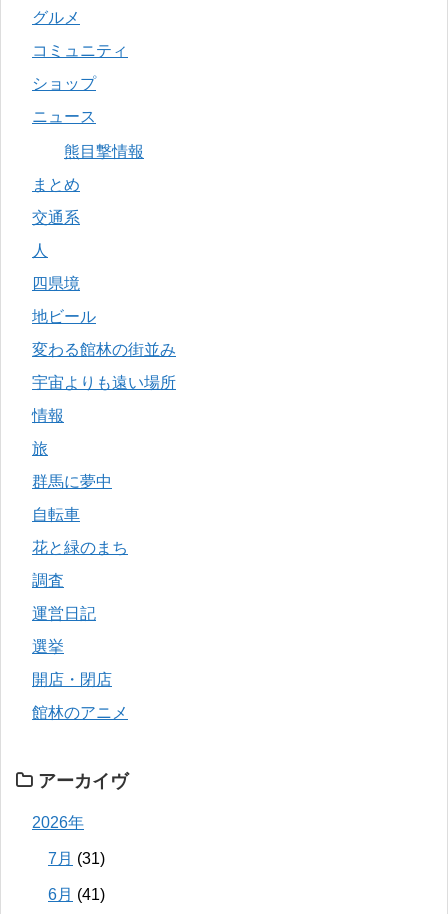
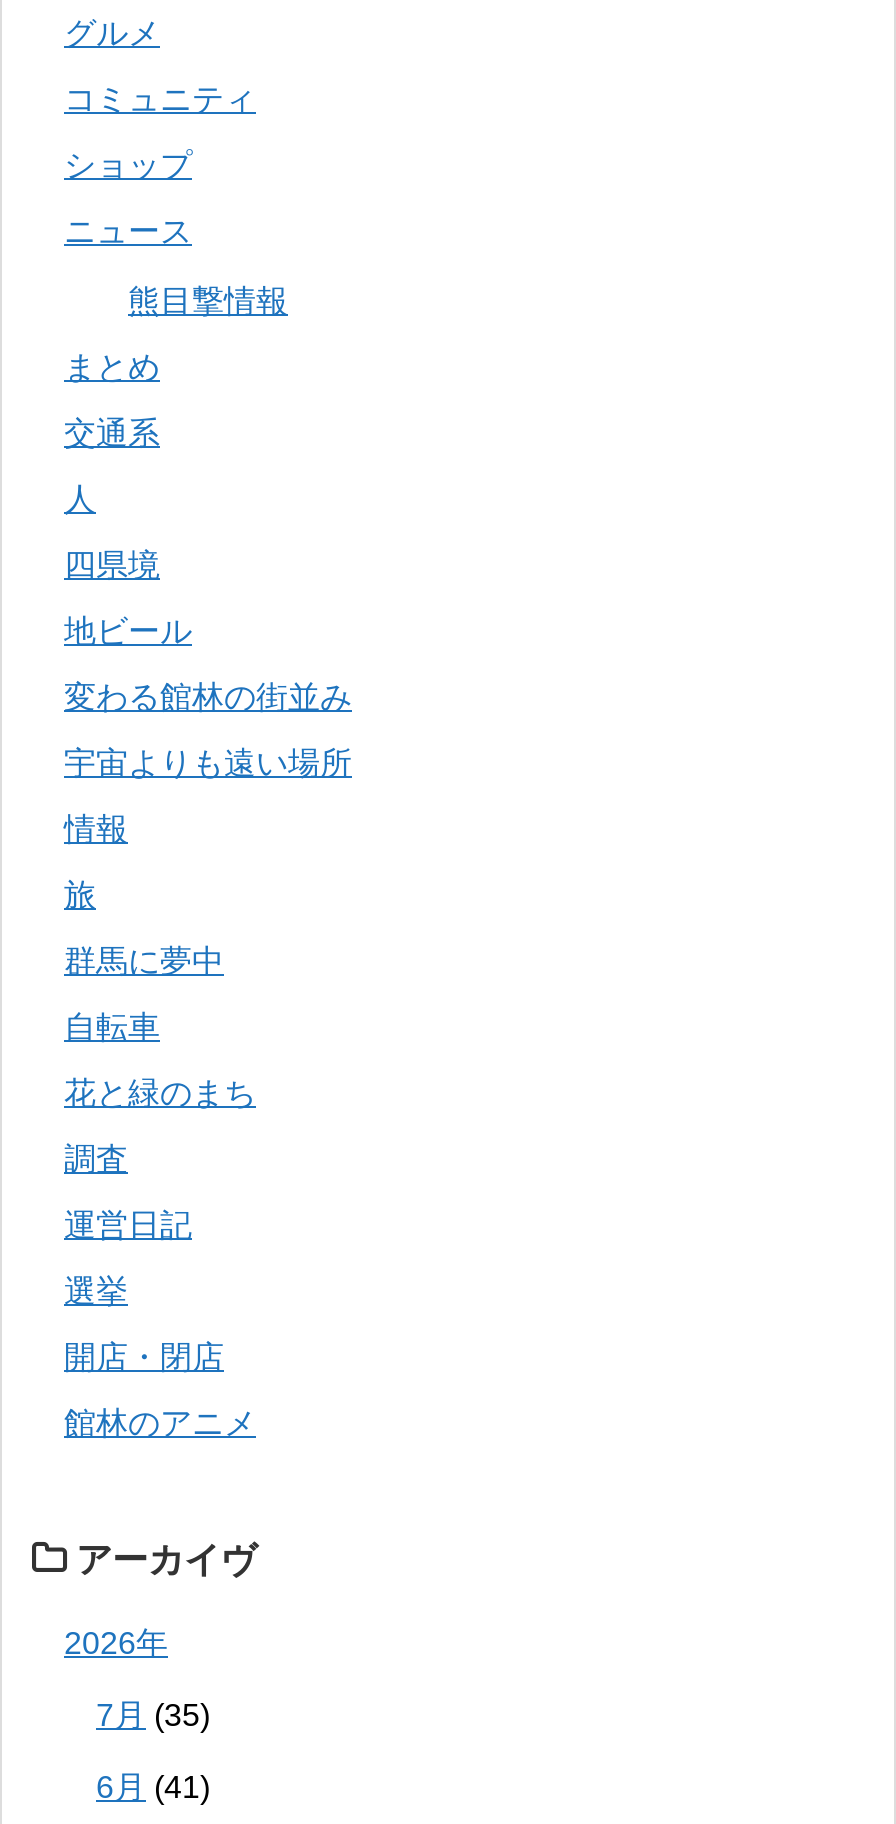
- 7月(31)
+ 7月(35)
